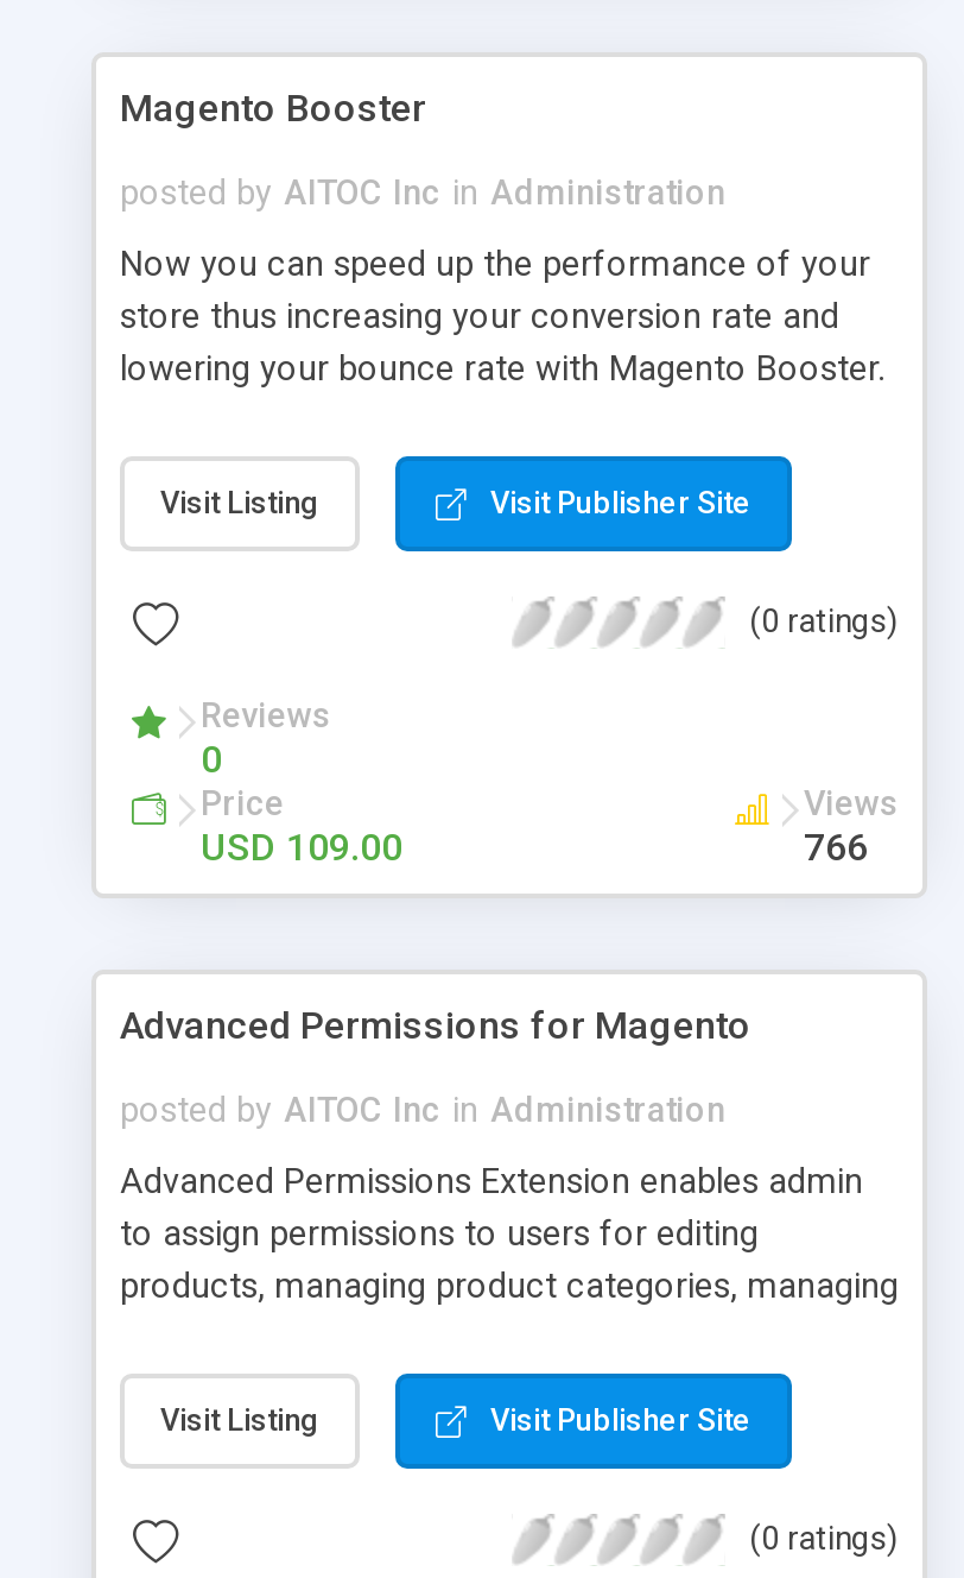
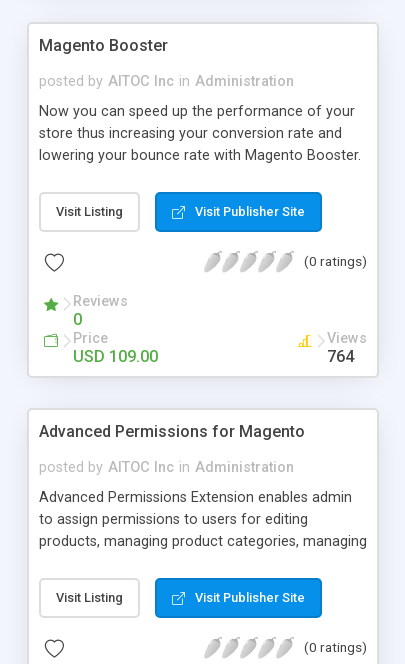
- 766
+ 764
